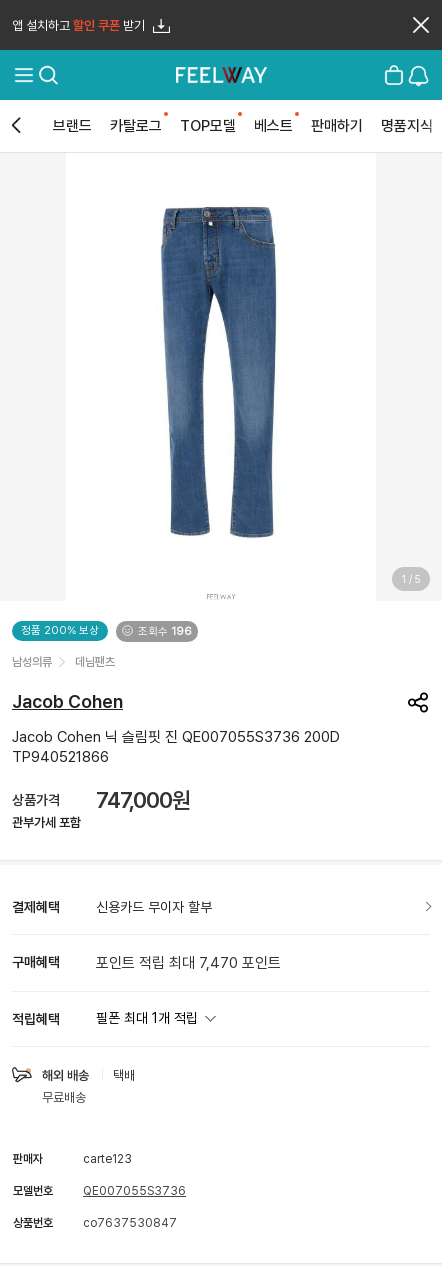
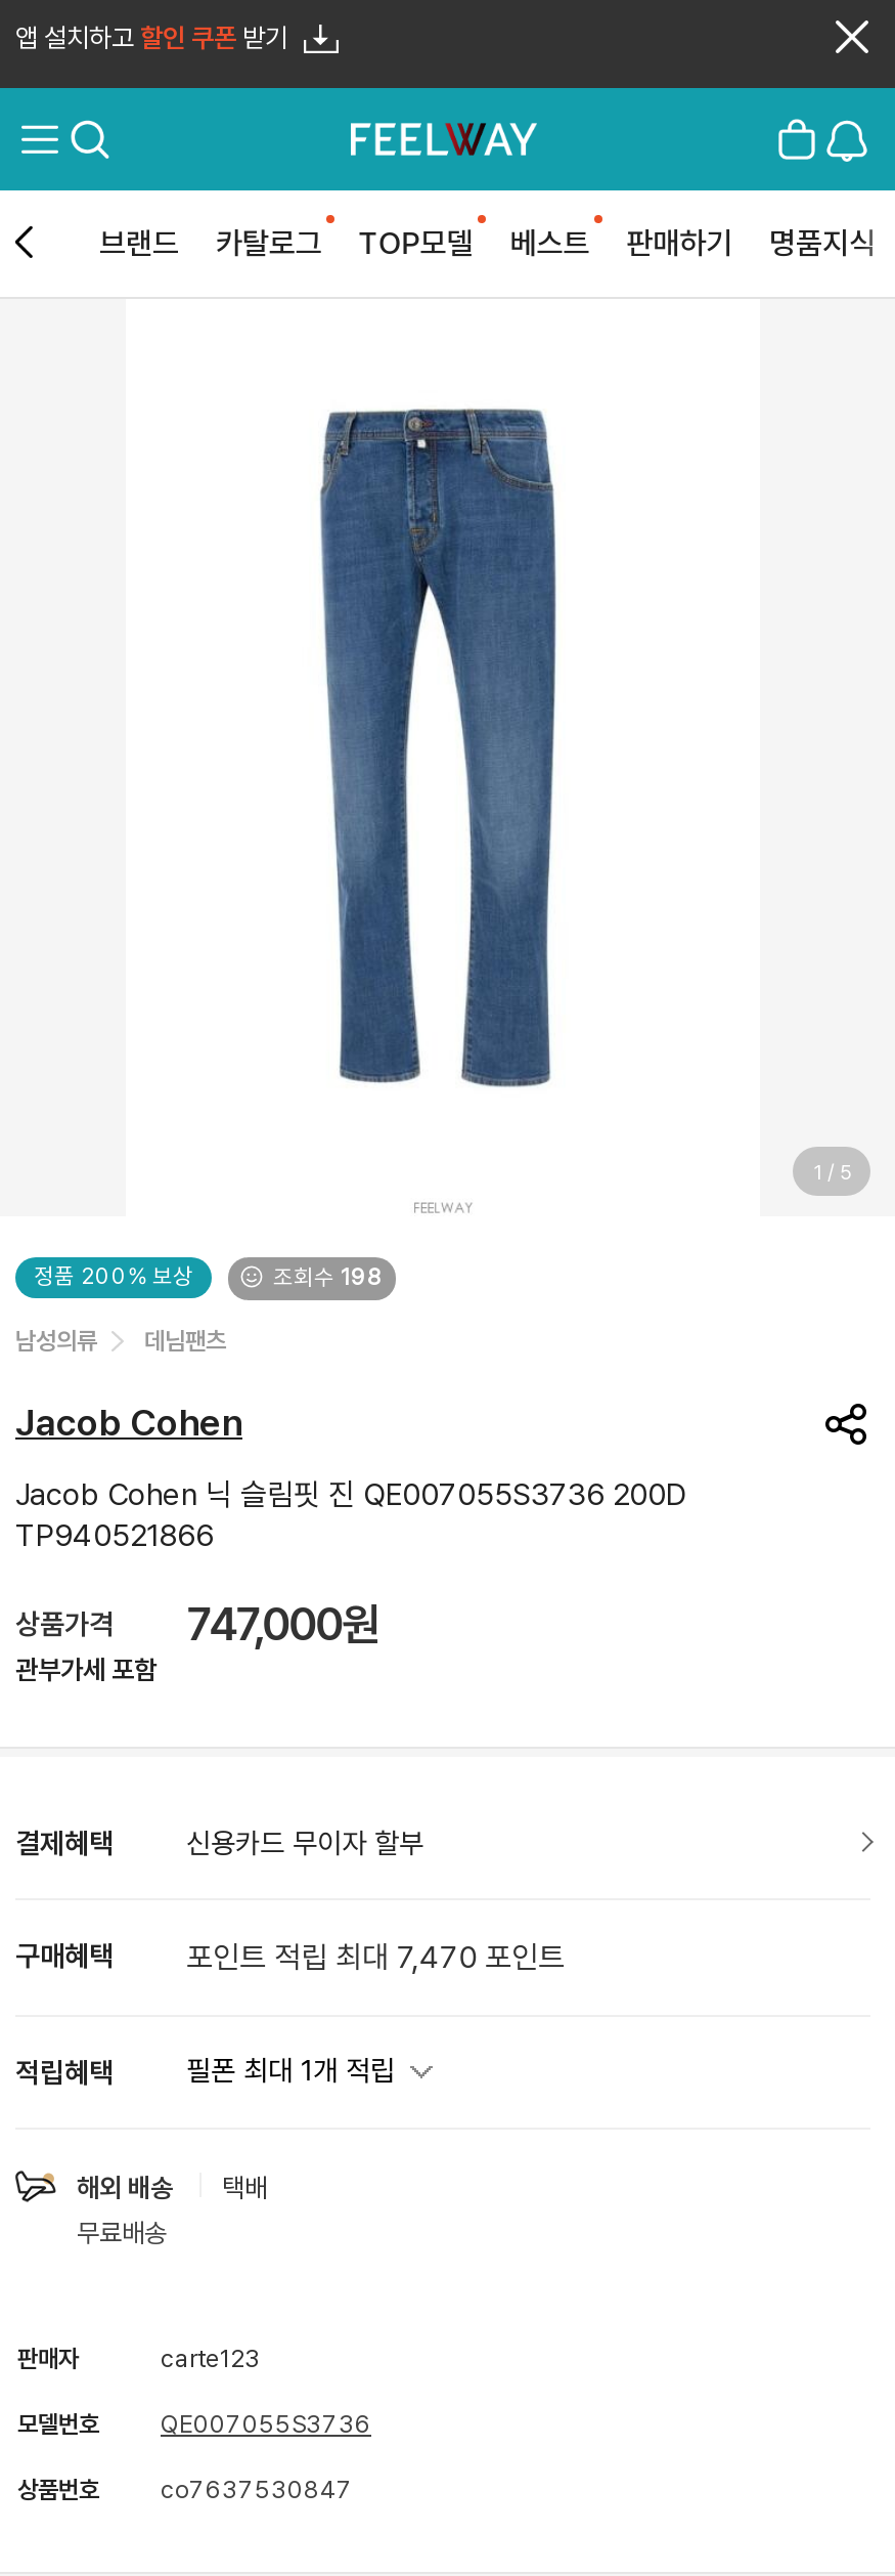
- 조회수 196
+ 조회수 198
